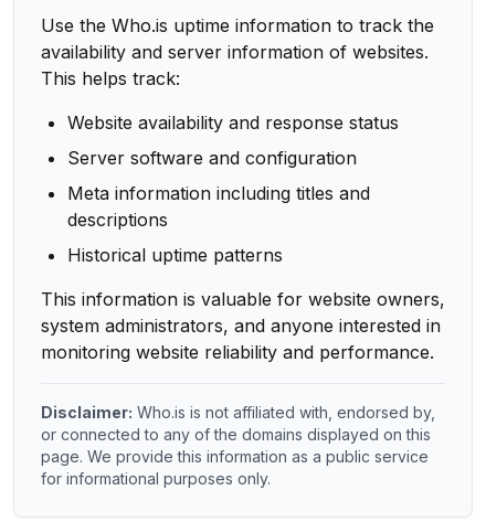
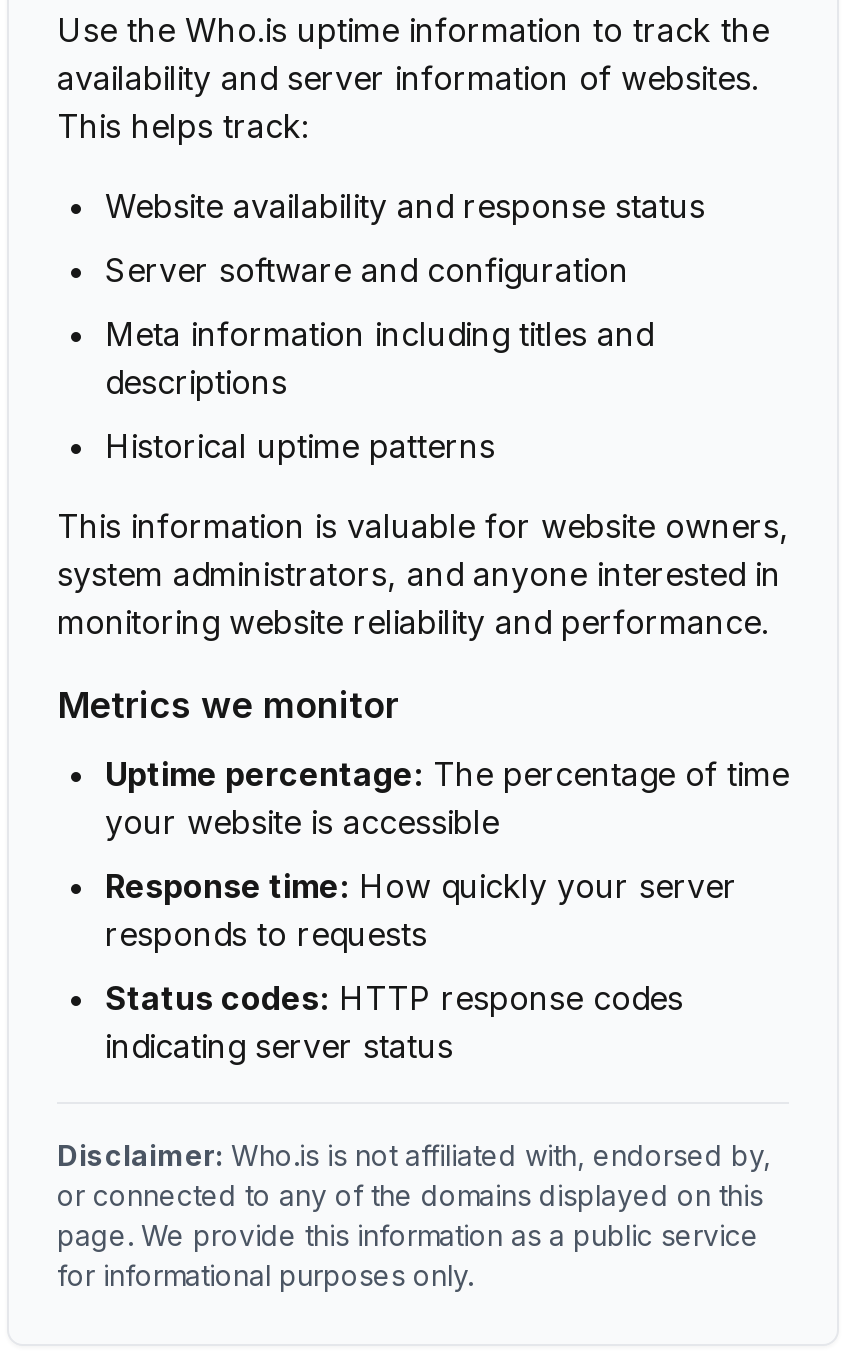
+ Metrics we monitor
+ Uptime percentage: The percentage of time
+ your website is accessible
+ Response time: How quickly your server
+ responds to requests
+ Status codes: HTTP response codes
+ indicating server status
